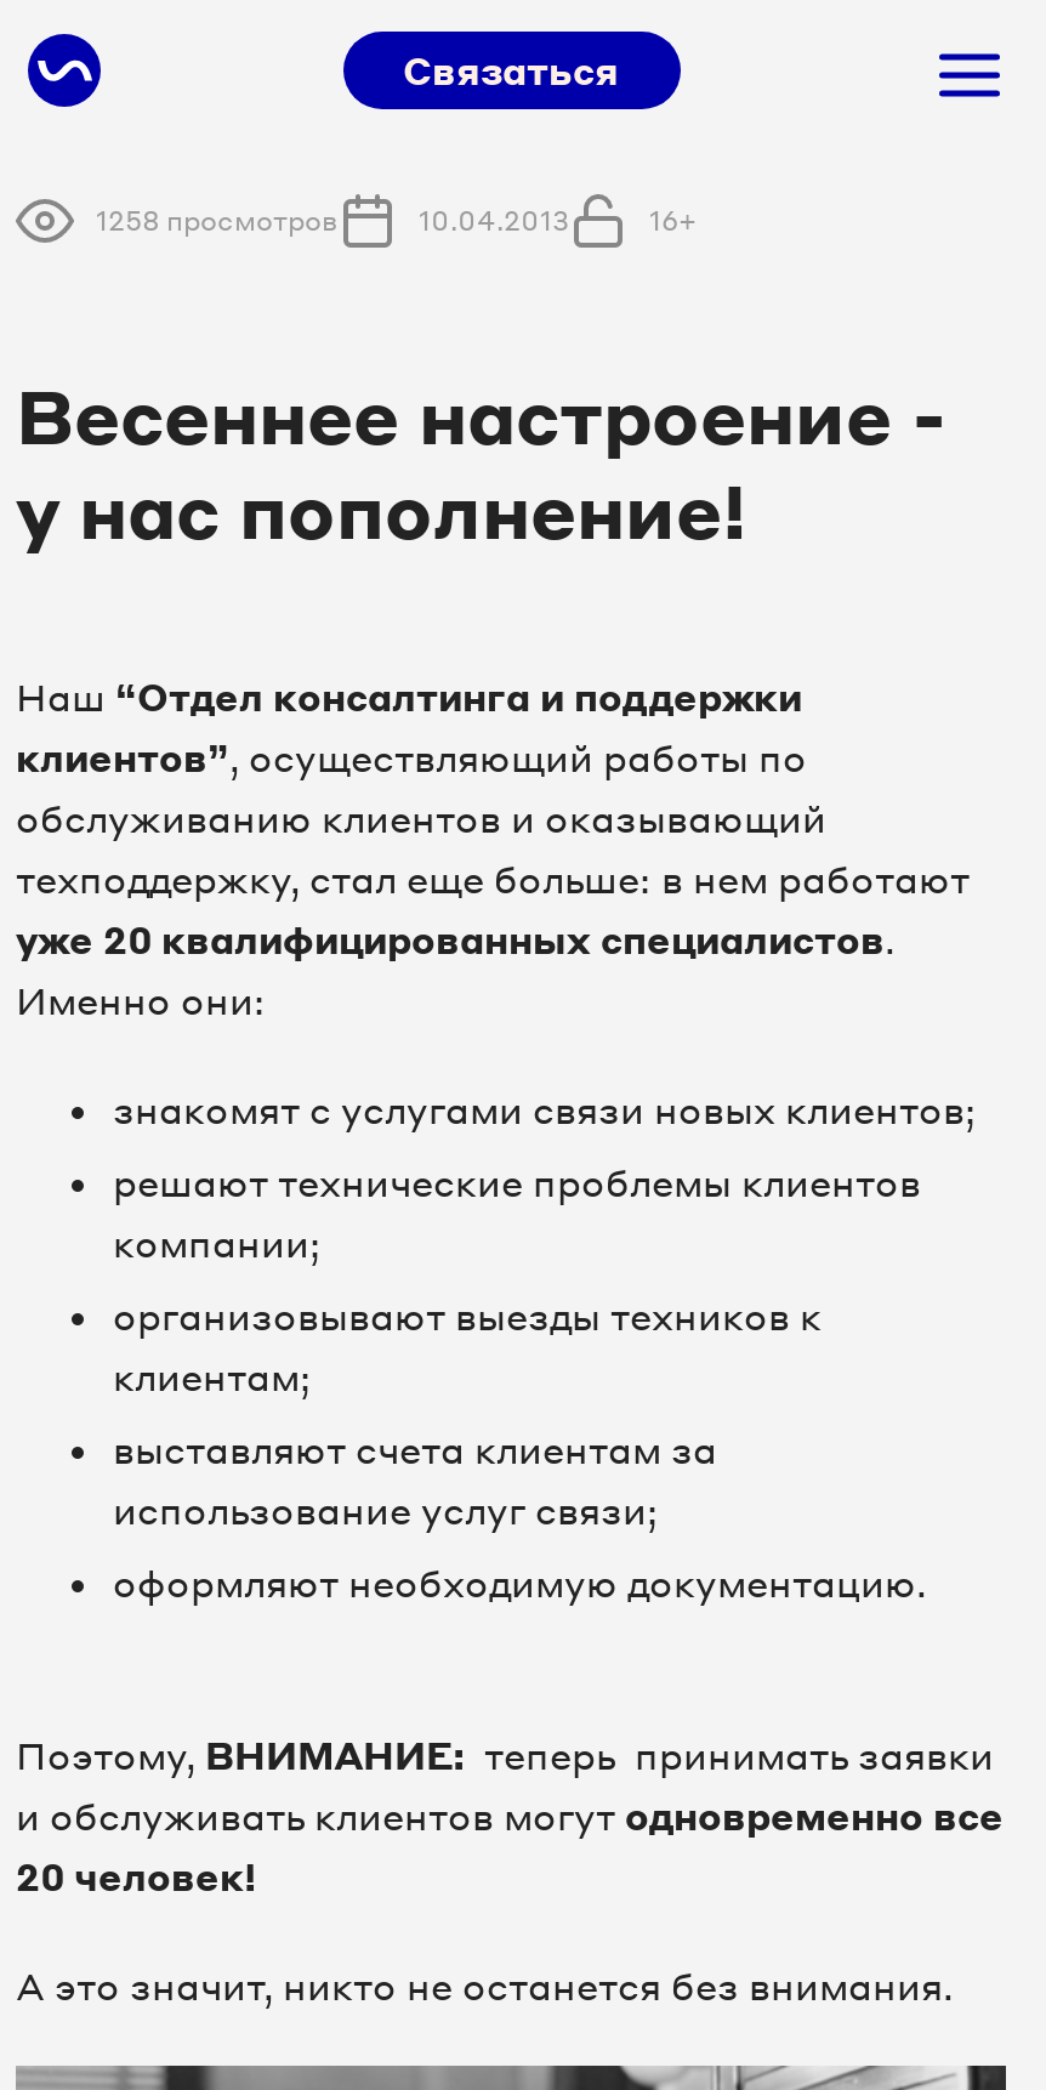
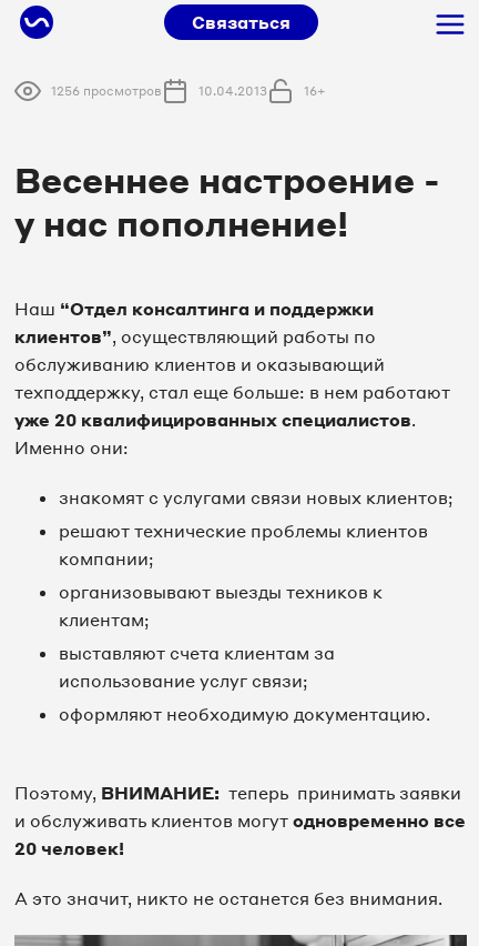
- 1258 просмотров
+ 1256 просмотров
